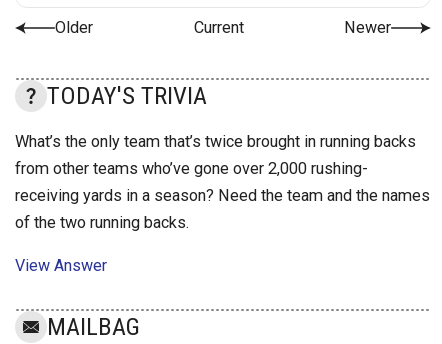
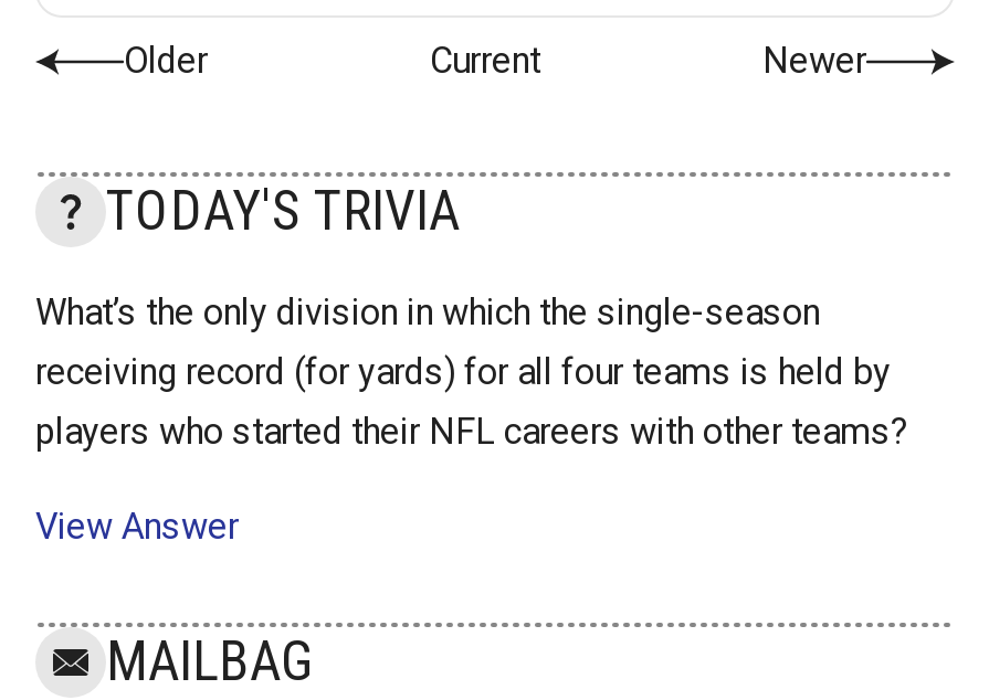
- What’s the only team that’s twice brought in running backs
- from other teams who’ve gone over 2,000 rushing-
- receiving yards in a season? Need the team and the names
- of the two running backs.
+ What’s the only division in which the single-season
+ receiving record (for yards) for all four teams is held by
+ players who started their NFL careers with other teams?
